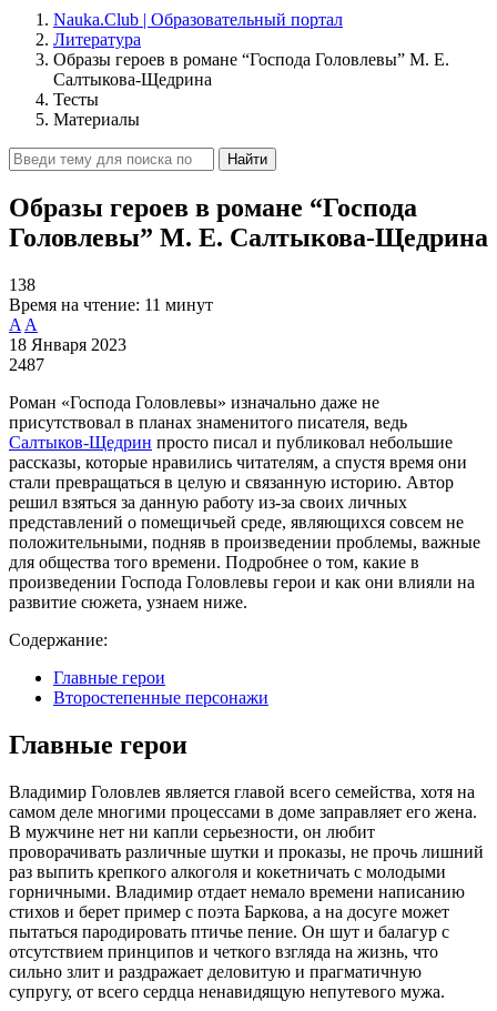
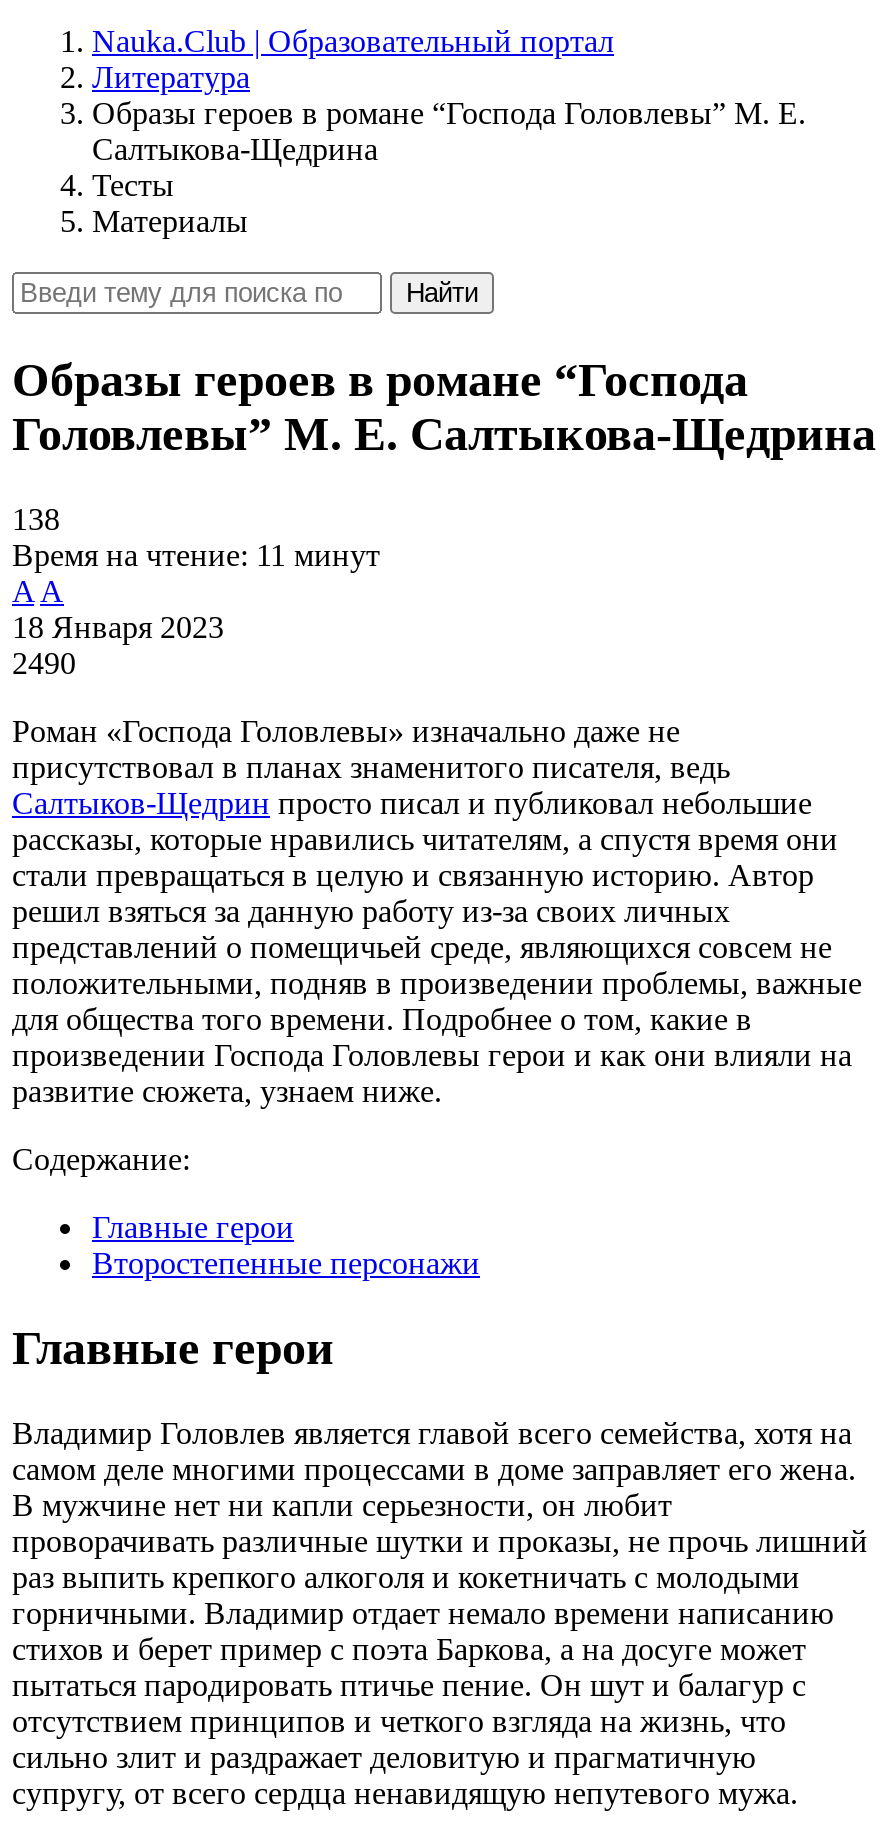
- 2487
+ 2490
